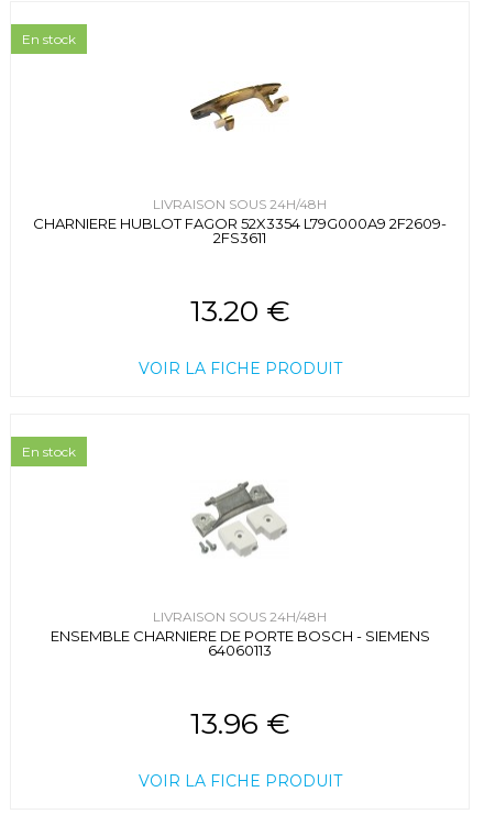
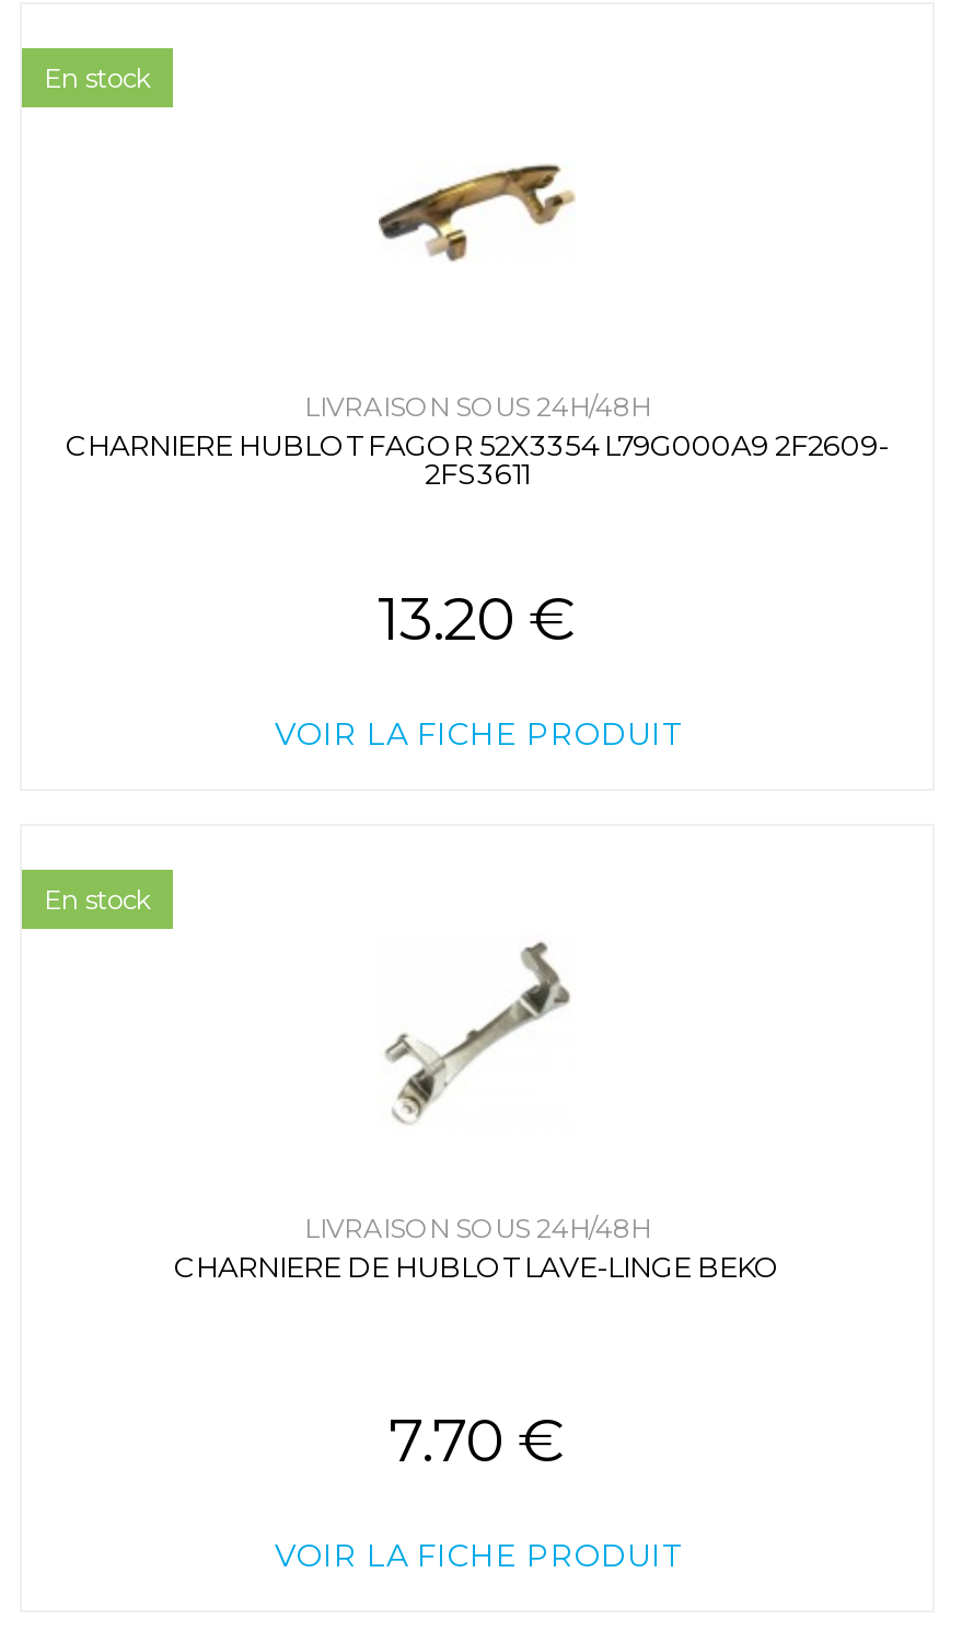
- [image]
+ [image]

- ENSEMBLE CHARNIERE DE PORTE BOSCH - SIEMENS
- 64060113
+ CHARNIERE DE HUBLOT LAVE-LINGE BEKO

- 13.96 €
+ 7.70 €
